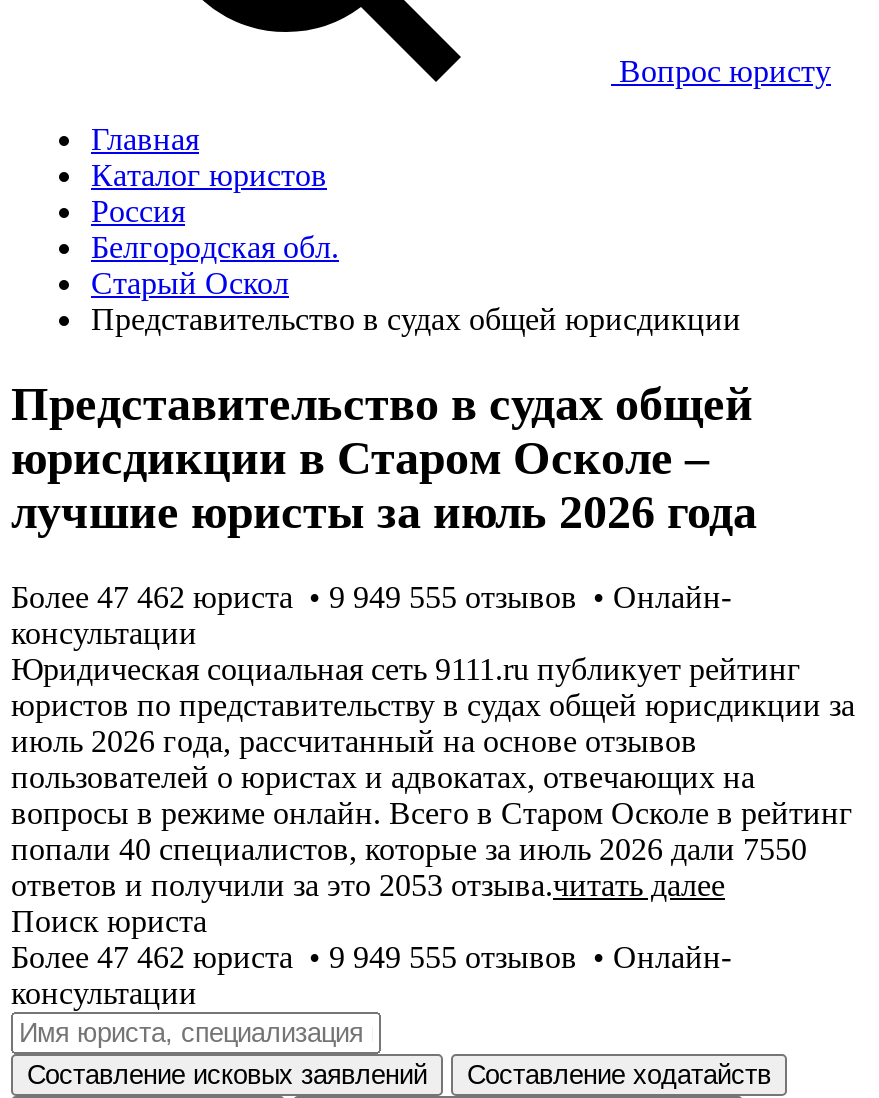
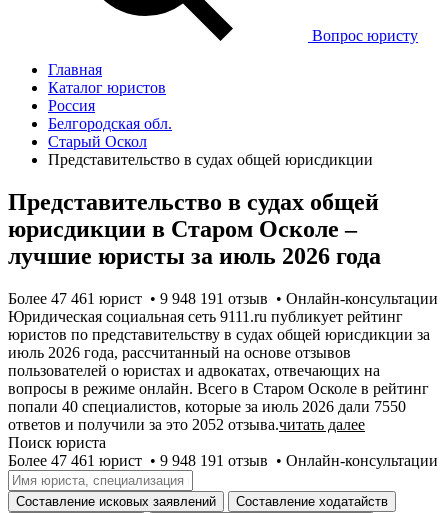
- Более 47 462 юристa • 9 949 555 отзывов • Онлайн-
- консультации
+ Более 47 461 юрист • 9 948 191 отзыв • Онлайн-консультации

- ответов и получили за это 2053 отзывa.читать далее
+ ответов и получили за это 2052 отзывa.читать далее

- Более 47 462 юристa • 9 949 555 отзывов • Онлайн-
- консультации
+ Более 47 461 юрист • 9 948 191 отзыв • Онлайн-консультации
